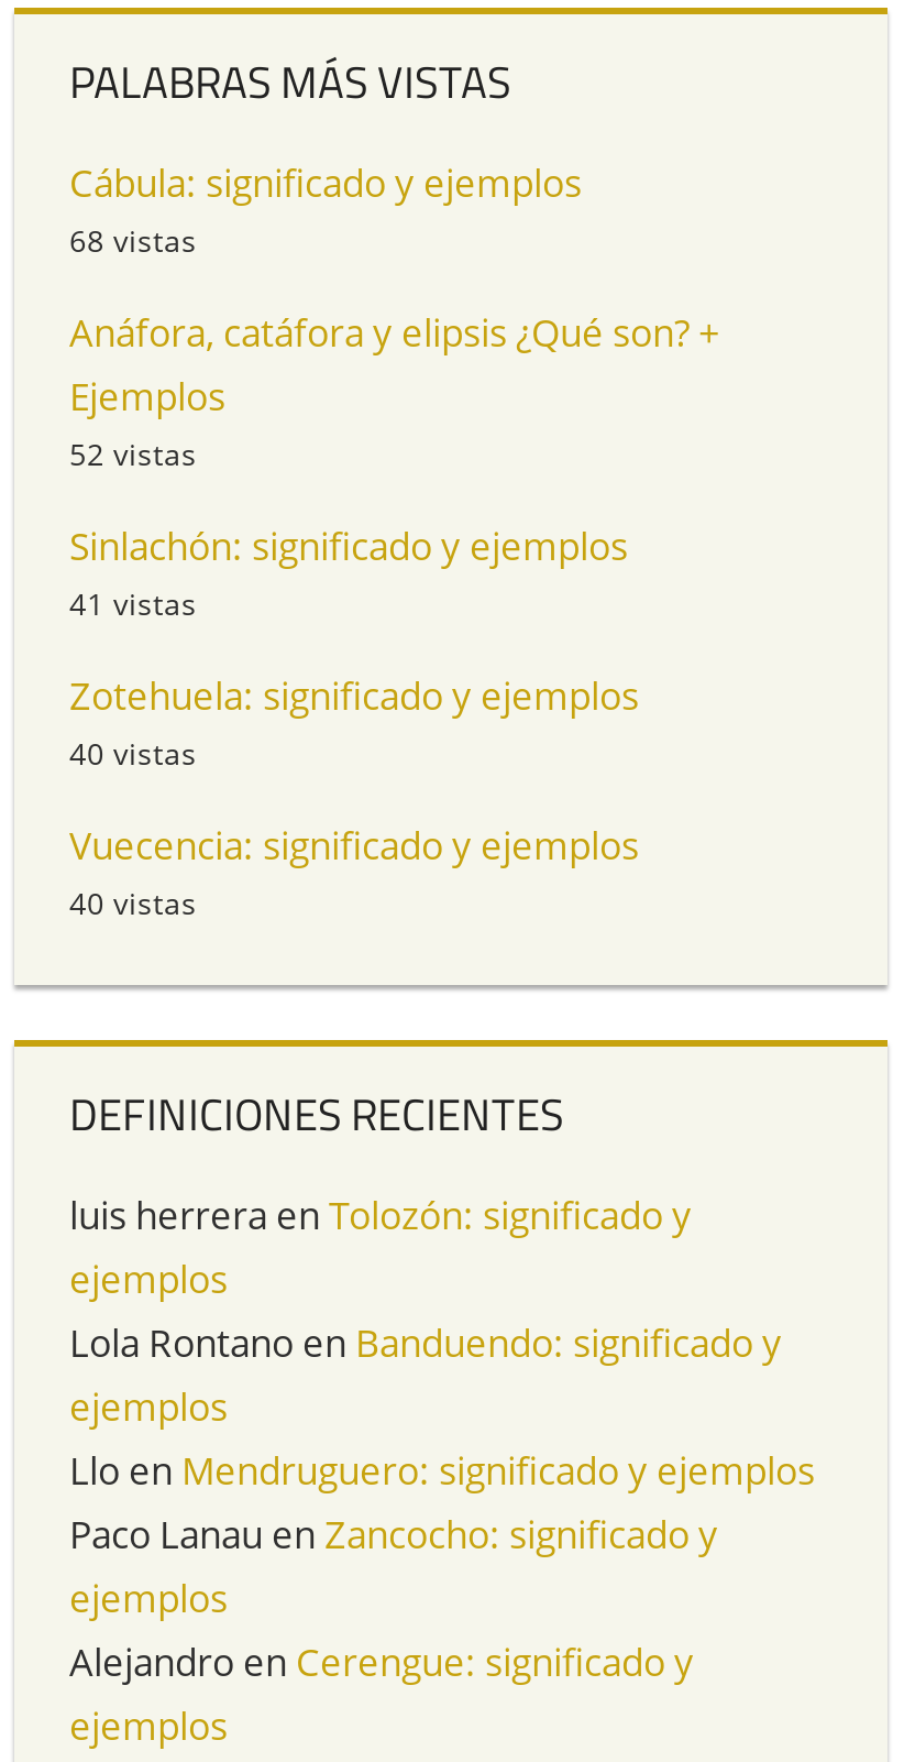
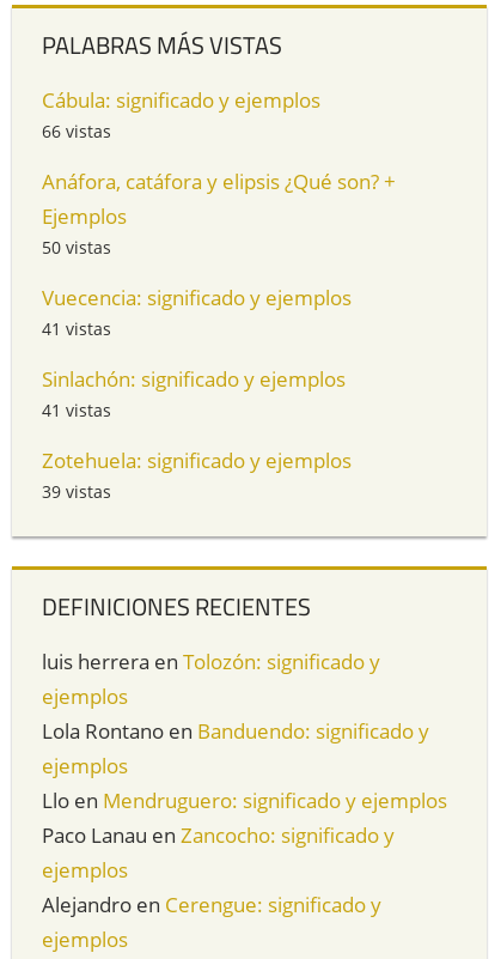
- 68 vistas
+ 66 vistas

- 52 vistas
+ 50 vistas
+ 41 vistas

moved down: Sinlachón: significado y ejemplos | 41 vistas | Zotehuela: significado y ejemplos

- 40 vistas
- 40 vistas
+ 39 vistas

moved up: Vuecencia: significado y ejemplos
